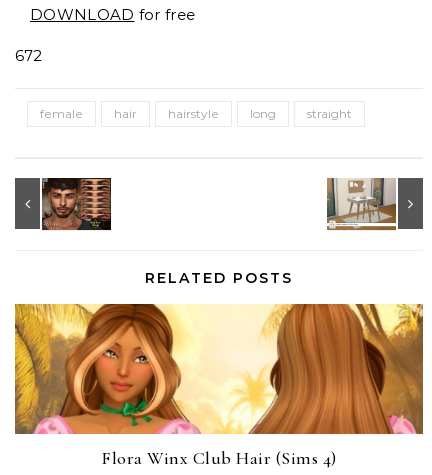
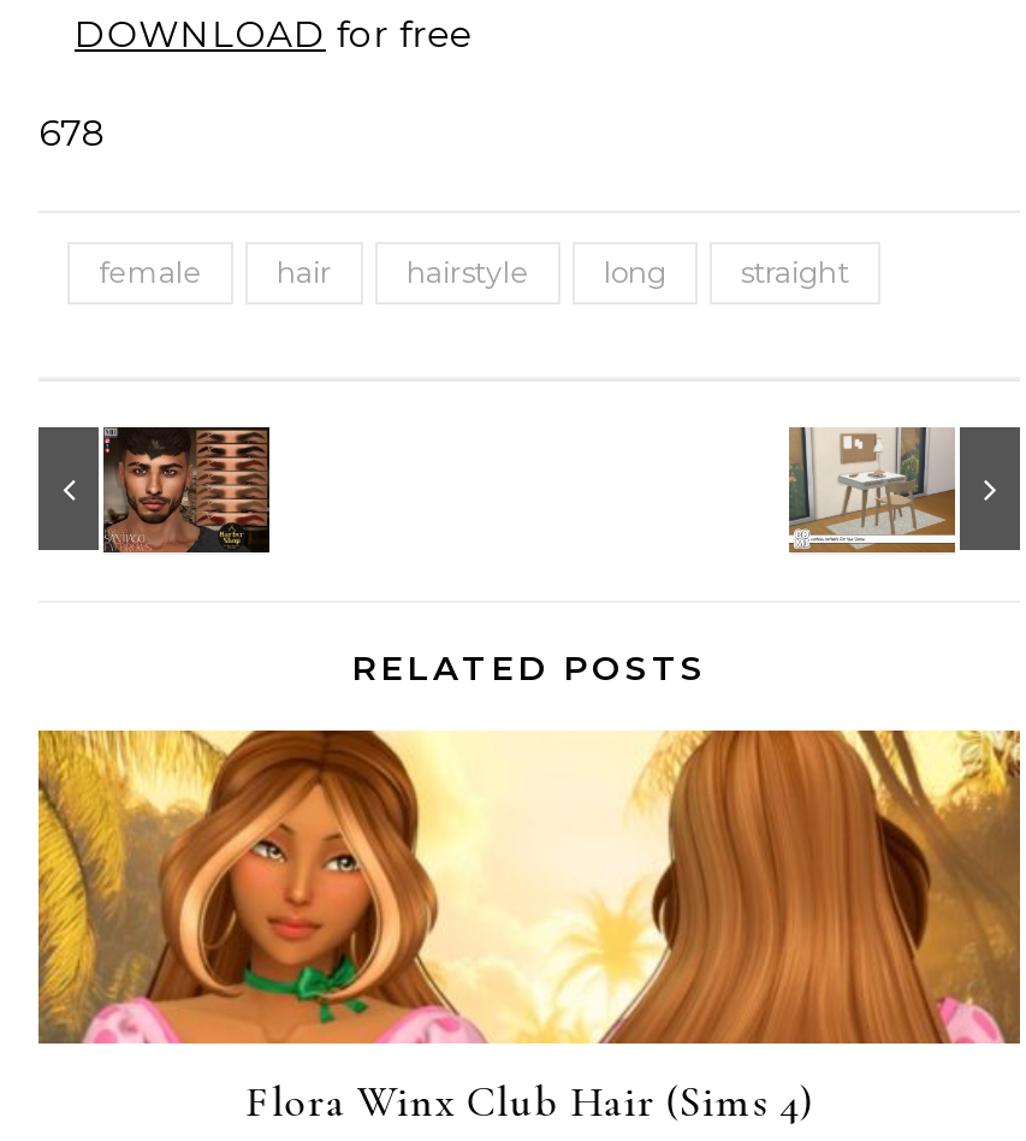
- 672
+ 678
